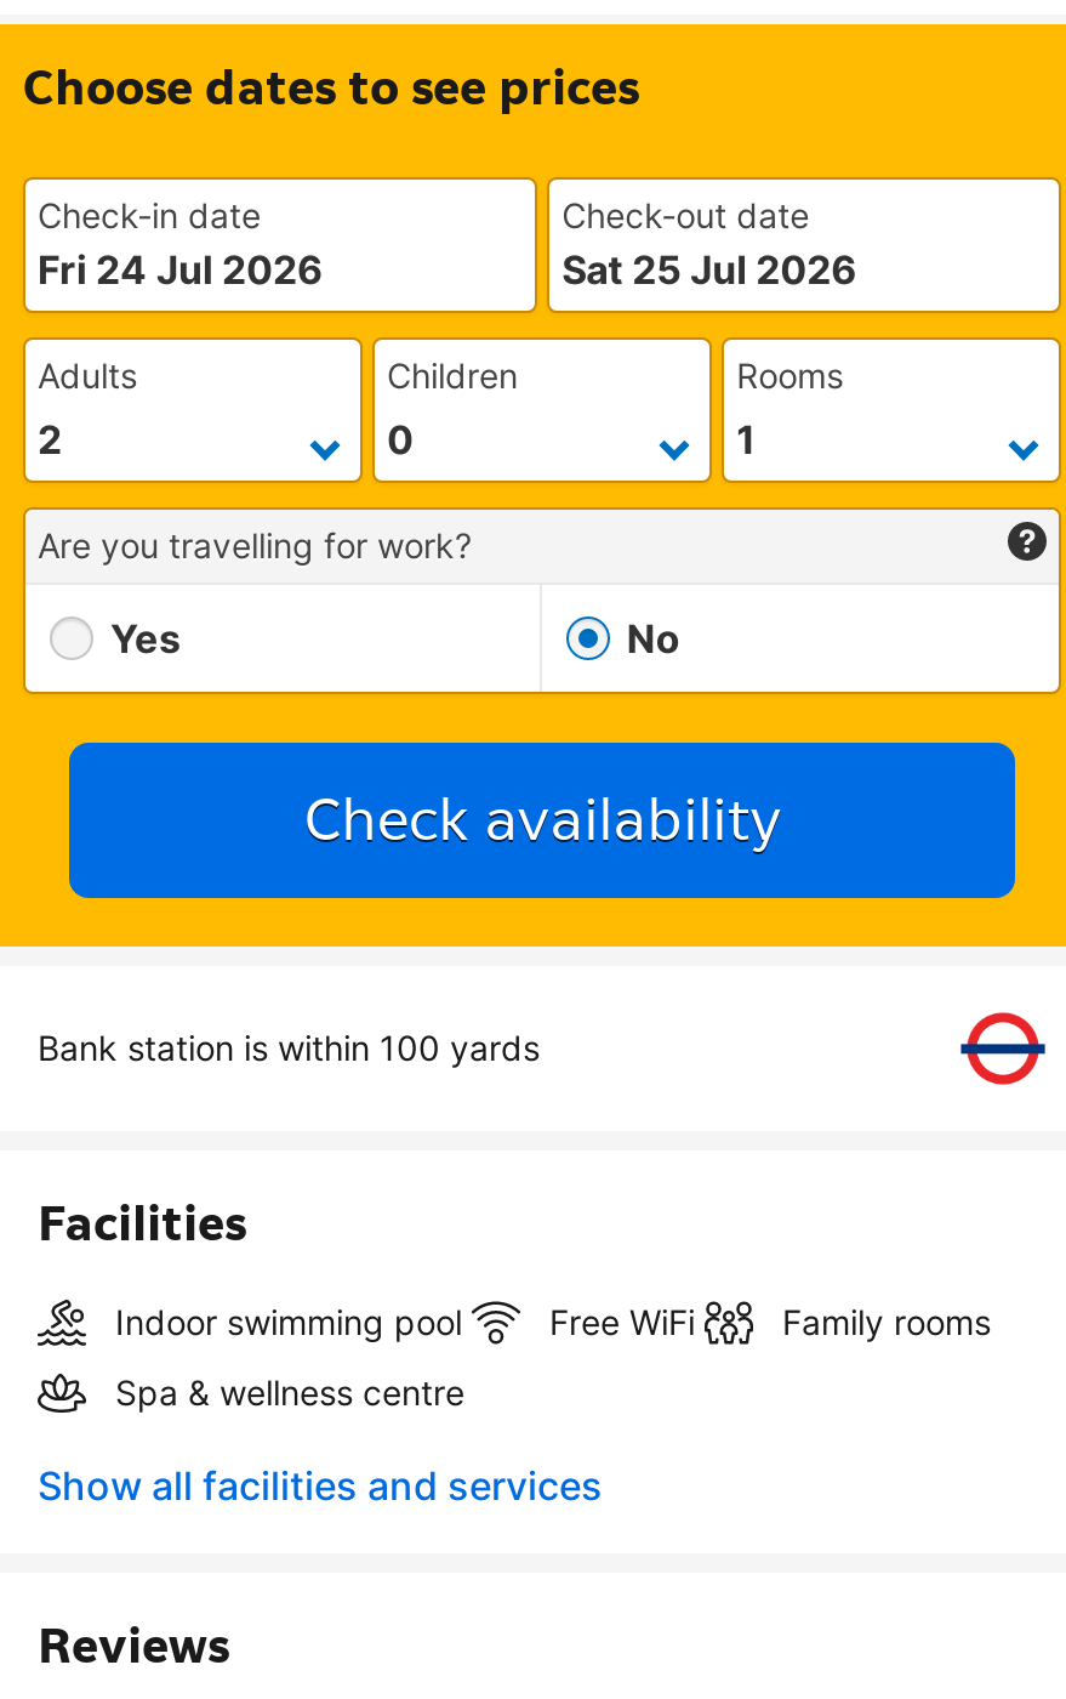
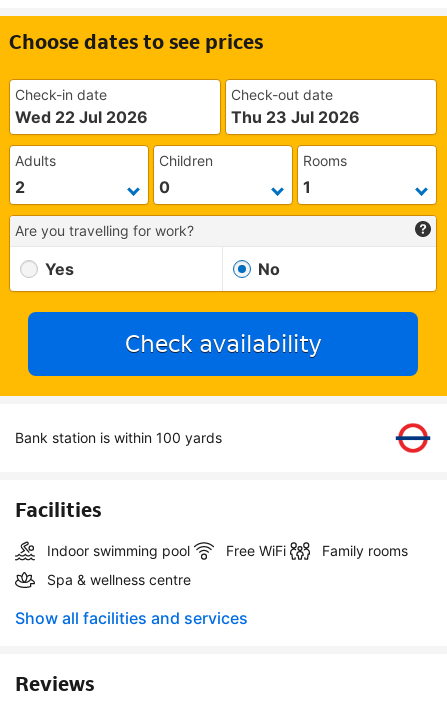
- Fri 24 Jul 2026
+ Wed 22 Jul 2026

- Sat 25 Jul 2026
+ Thu 23 Jul 2026
